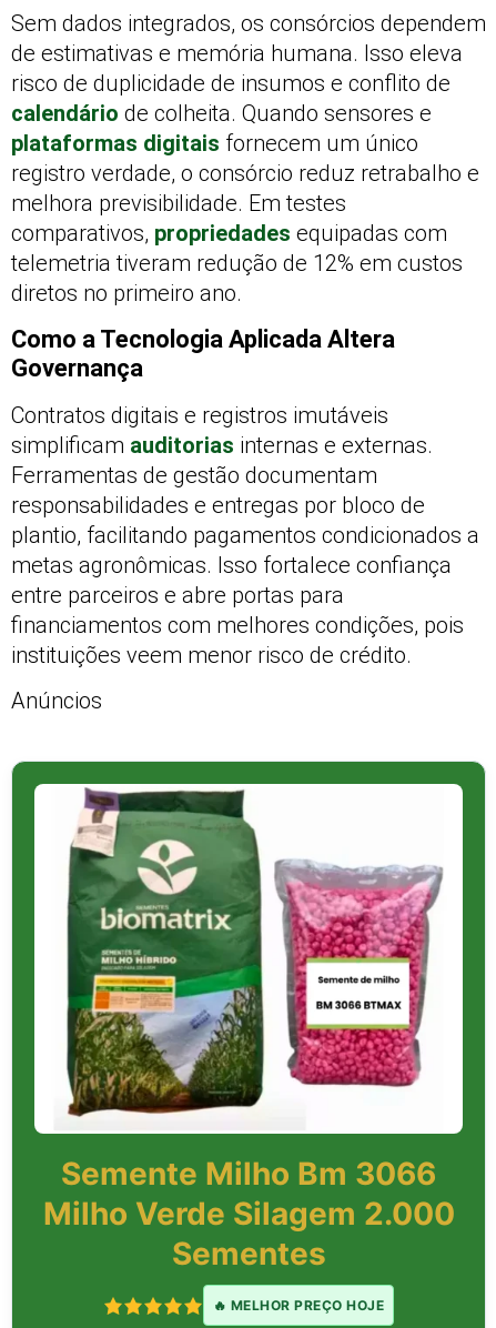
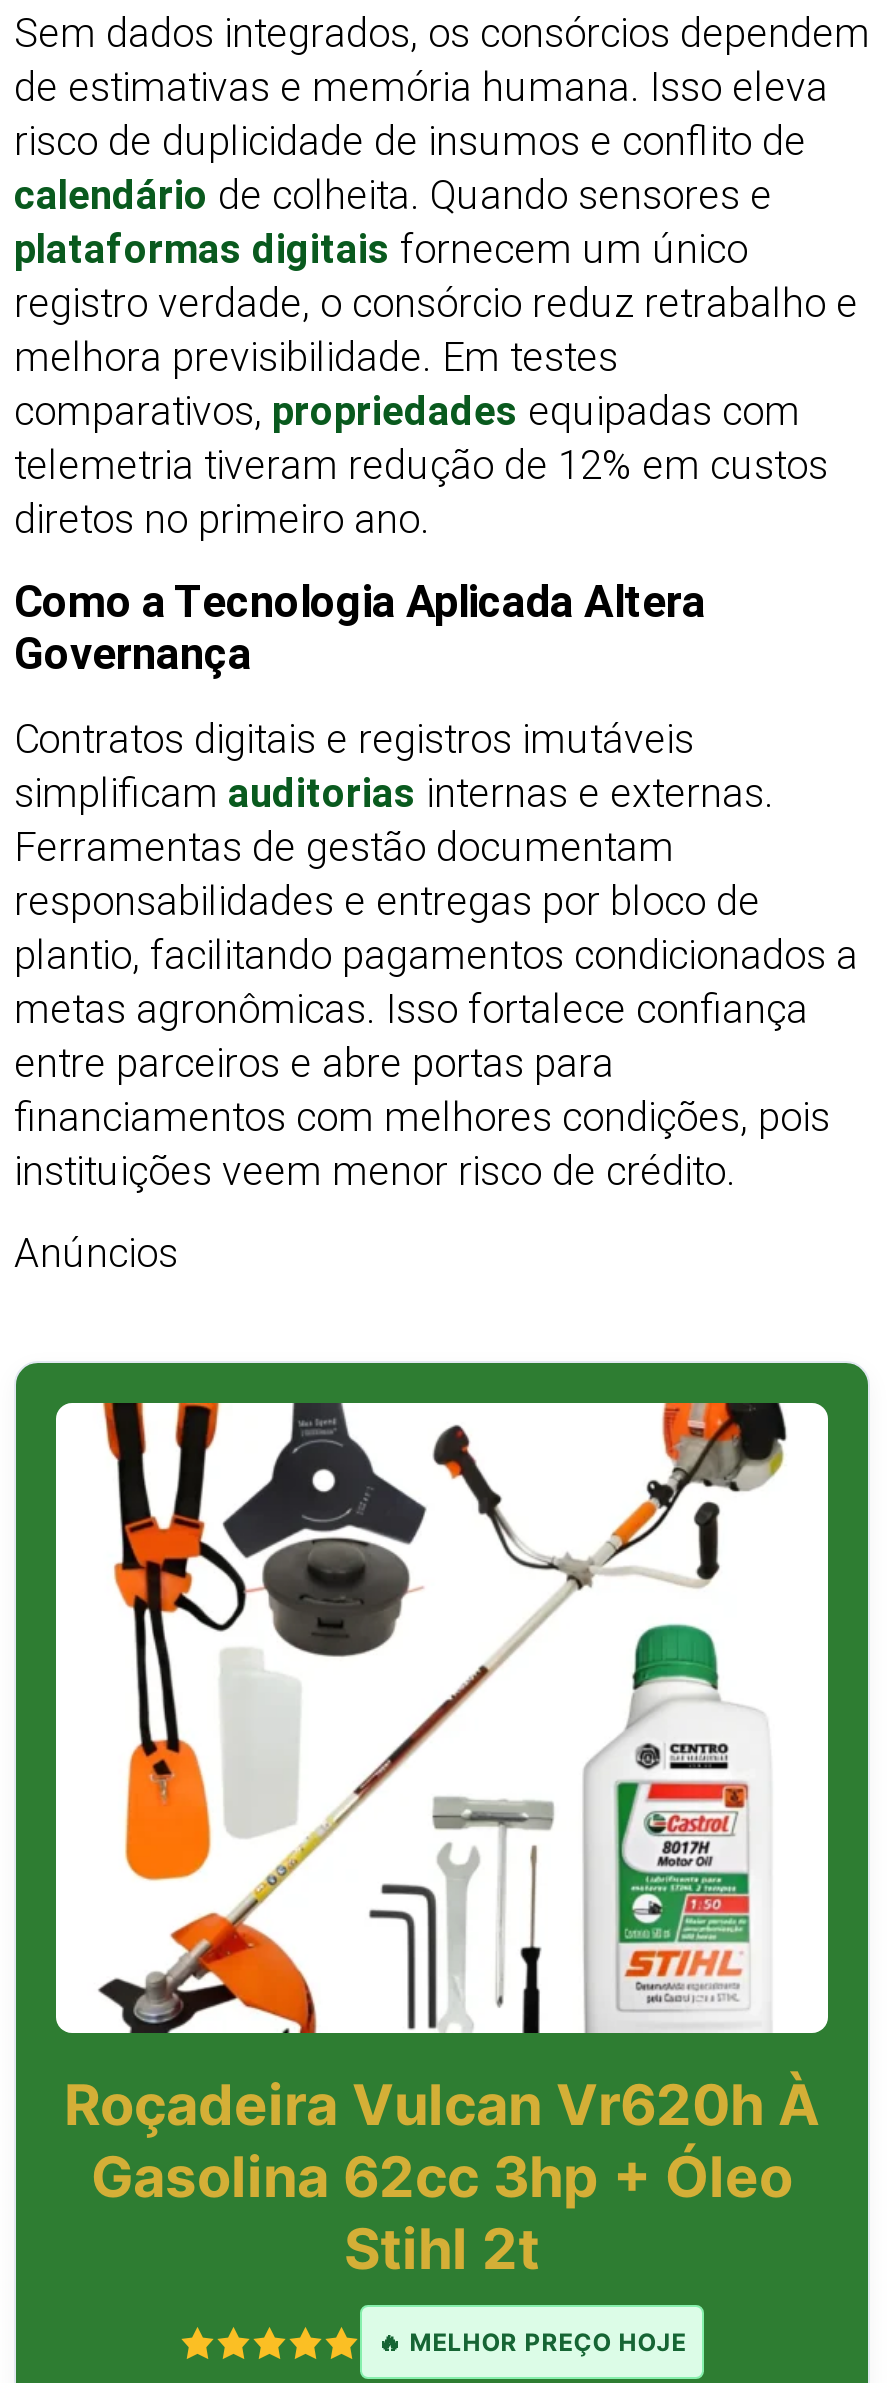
- [image]
- Semente Milho Bm 3066
- Milho Verde Silagem 2.000
- Sementes
+ [image]
+ Roçadeira Vulcan Vr620h À
+ Gasolina 62cc 3hp + Óleo
+ Stihl 2t
